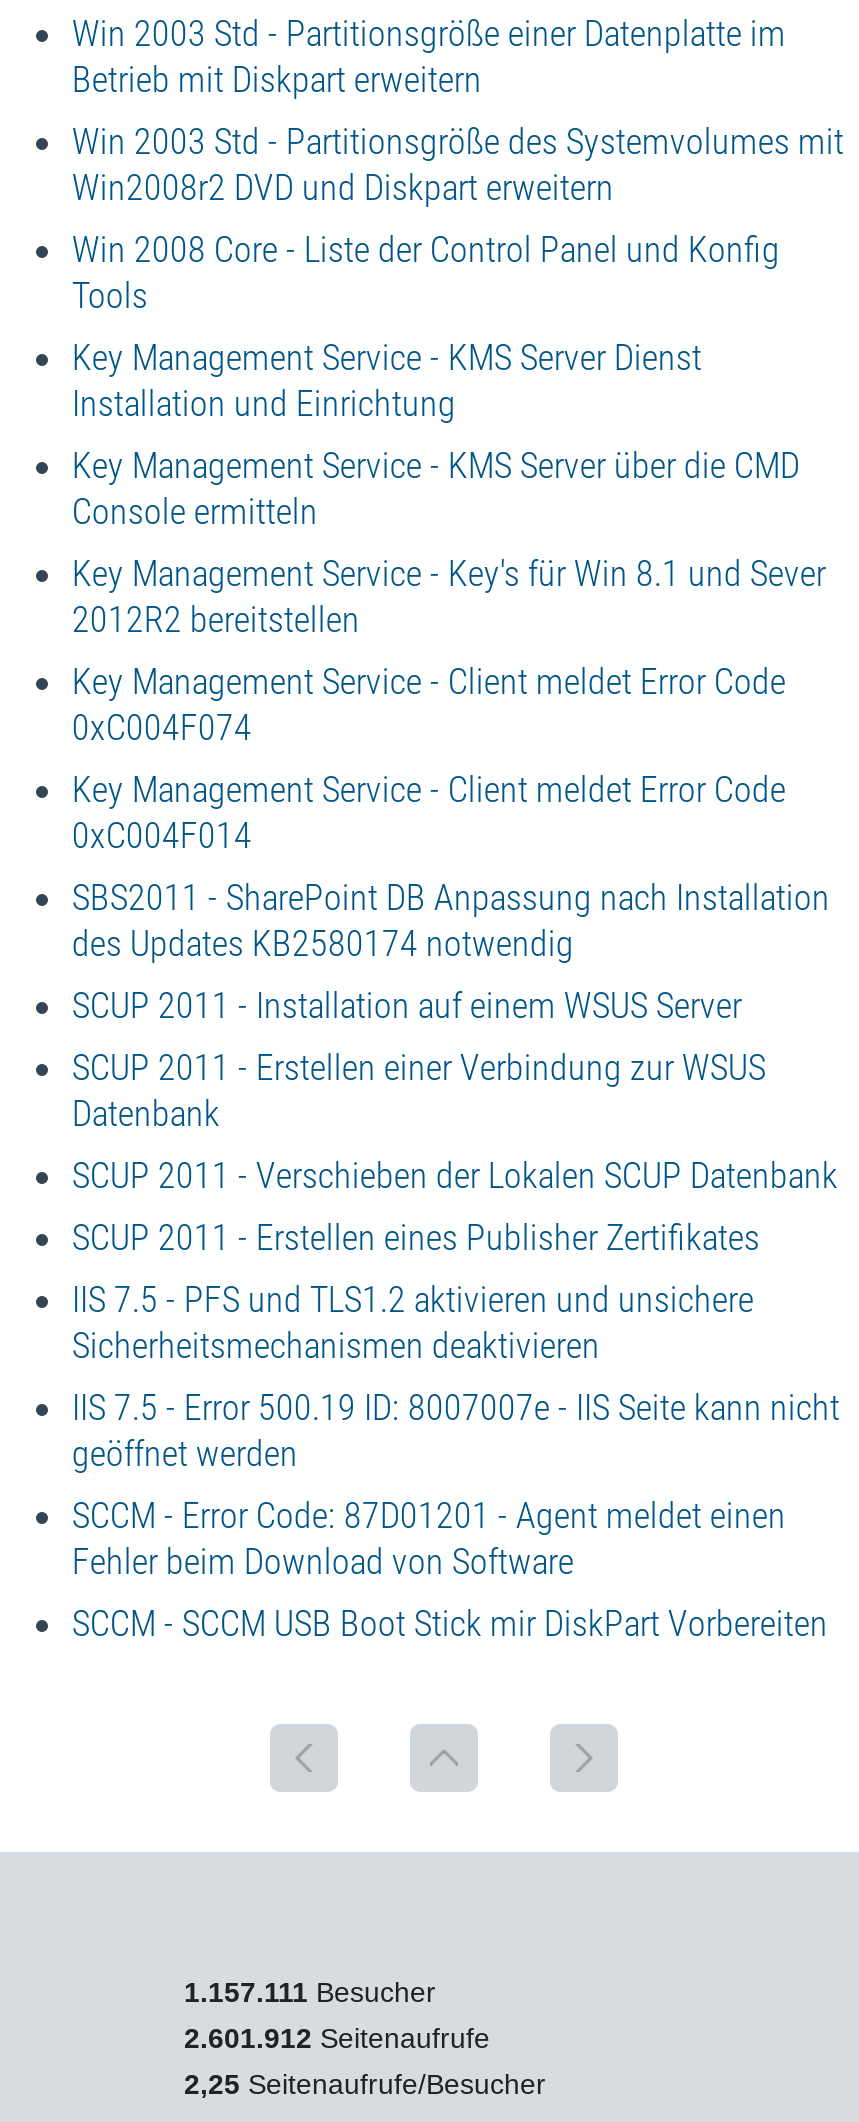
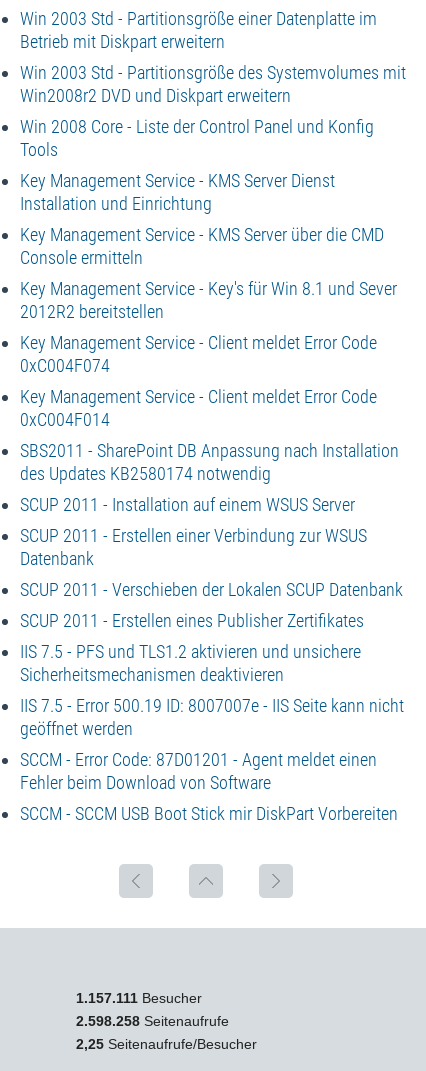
- 2.601.912 Seitenaufrufe
+ 2.598.258 Seitenaufrufe
